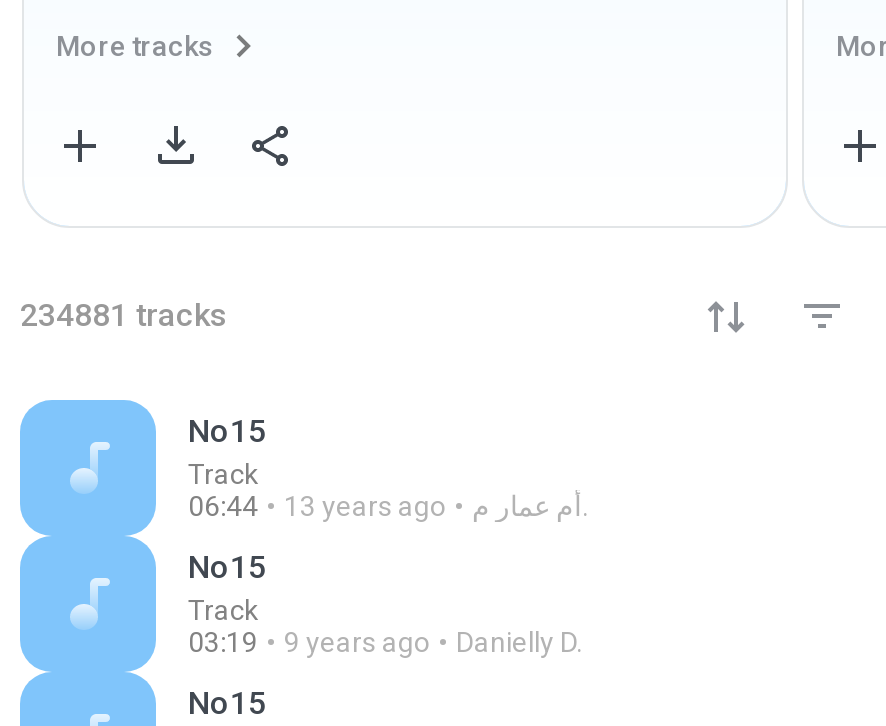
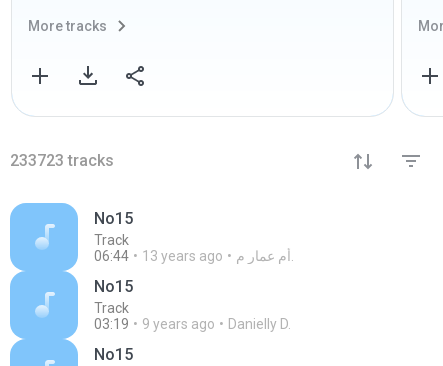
- 234881 tracks
+ 233723 tracks
